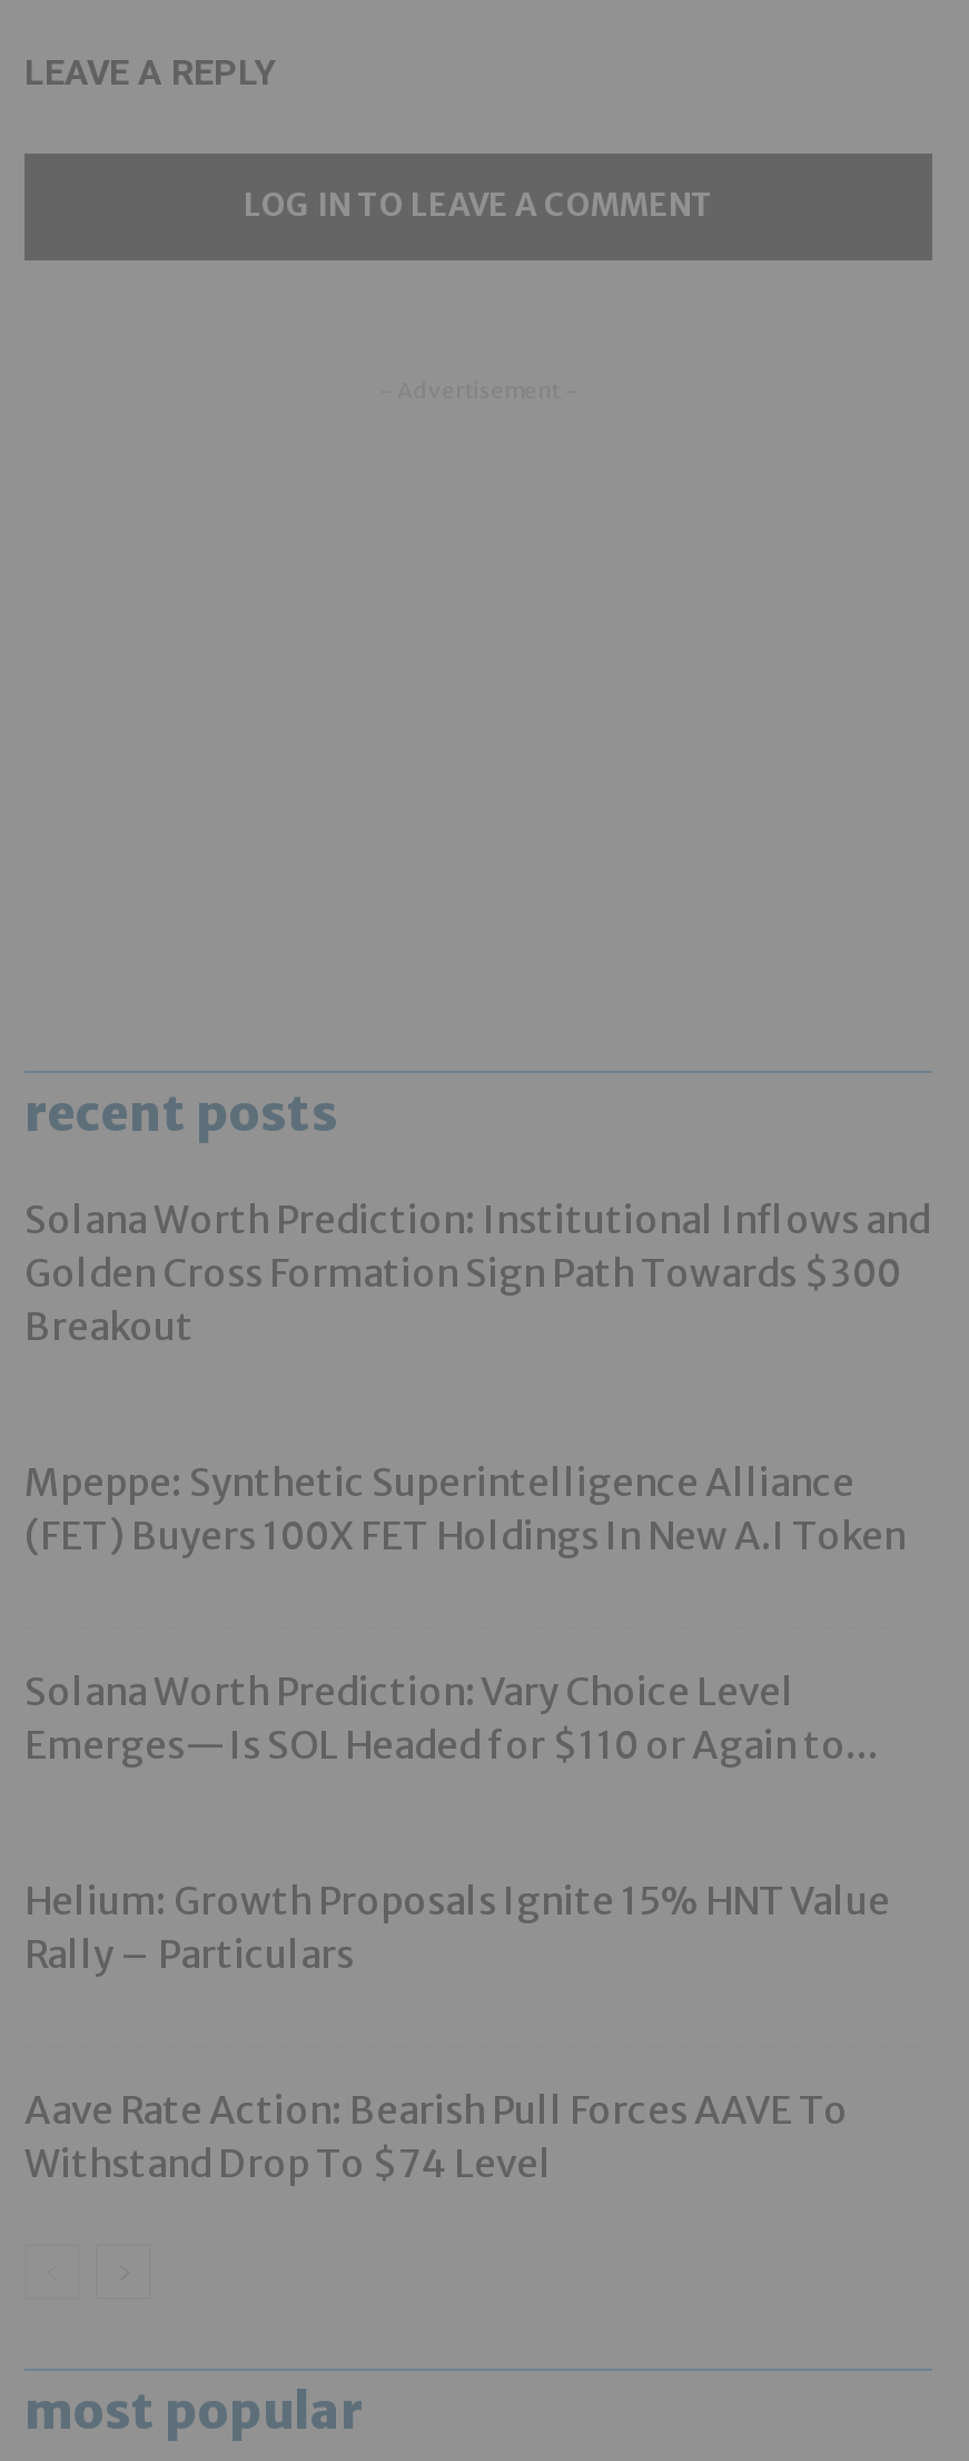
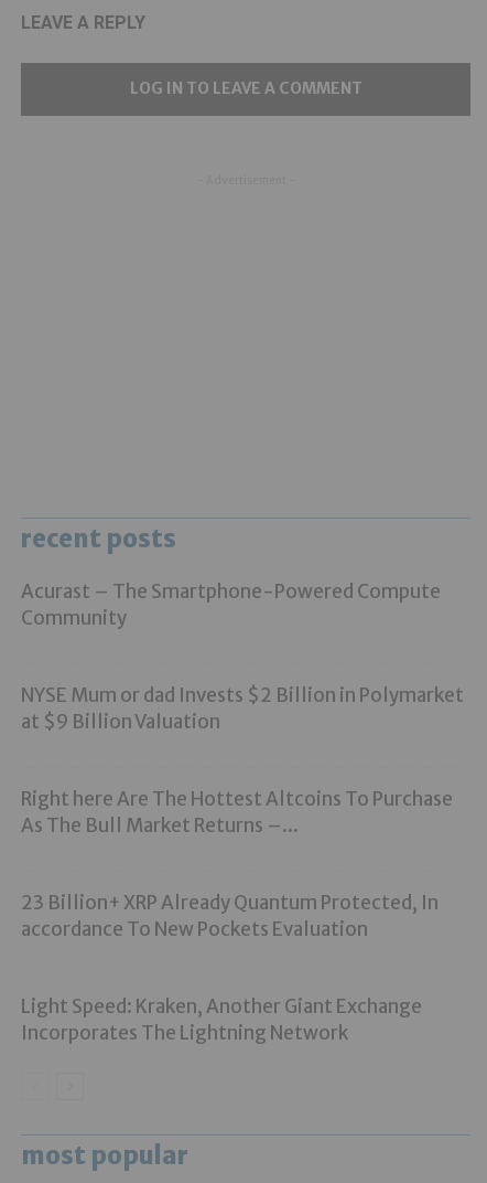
- Solana Worth Prediction: Institutional Inflows and
- Golden Cross Formation Sign Path Towards $300
- Breakout
+ Acurast – The Smartphone-Powered Compute
+ Community

- Mpeppe: Synthetic Superintelligence Alliance
- (FET) Buyers 100X FET Holdings In New A.I Token
+ NYSE Mum or dad Invests $2 Billion in Polymarket
+ at $9 Billion Valuation

- Solana Worth Prediction: Vary Choice Level
- Emerges—Is SOL Headed for $110 or Again to...
+ Right here Are The Hottest Altcoins To Purchase
+ As The Bull Market Returns –...

- Helium: Growth Proposals Ignite 15% HNT Value
- Rally – Particulars
+ 23 Billion+ XRP Already Quantum Protected, In
+ accordance To New Pockets Evaluation

- Aave Rate Action: Bearish Pull Forces AAVE To
- Withstand Drop To $74 Level
+ Light Speed: Kraken, Another Giant Exchange
+ Incorporates The Lightning Network
